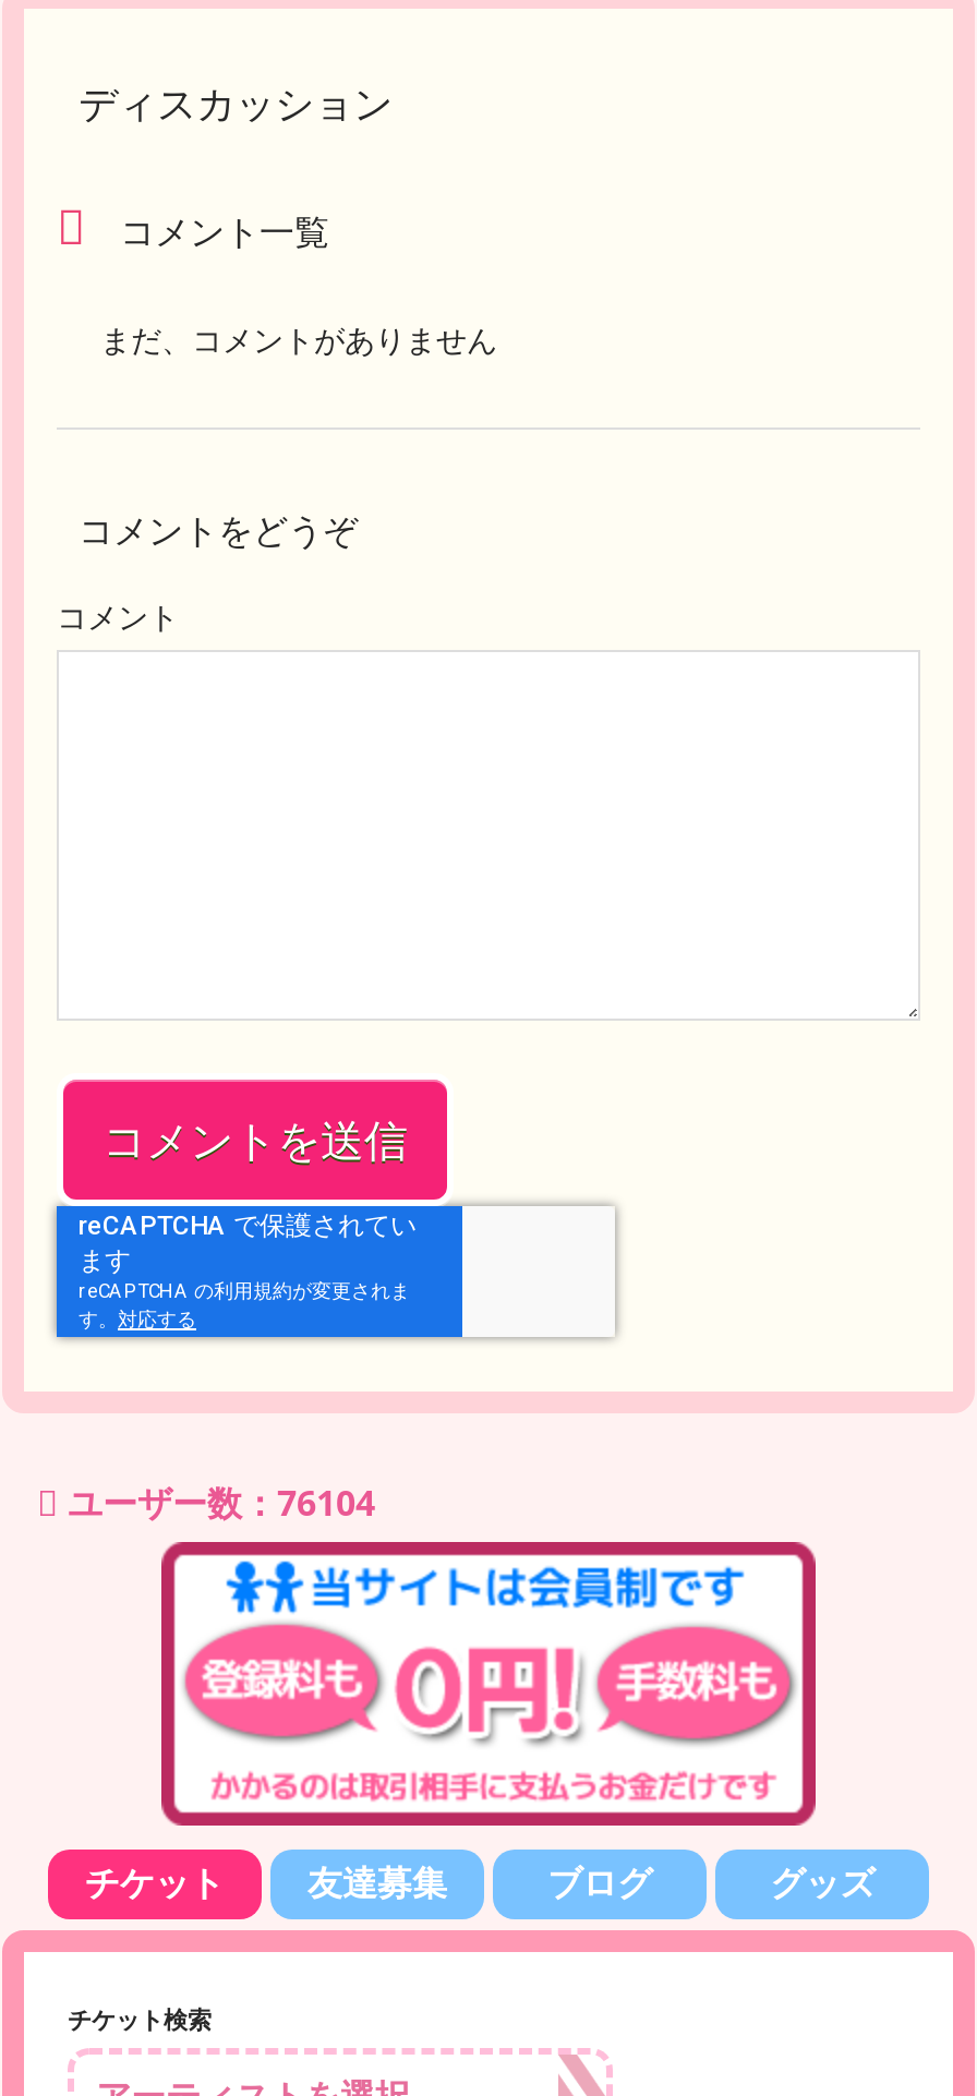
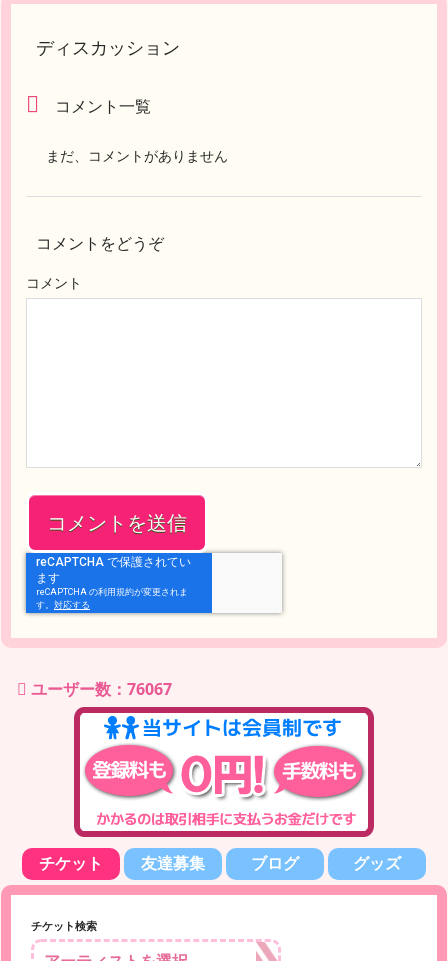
- ユーザー数：76104
+ ユーザー数：76067
